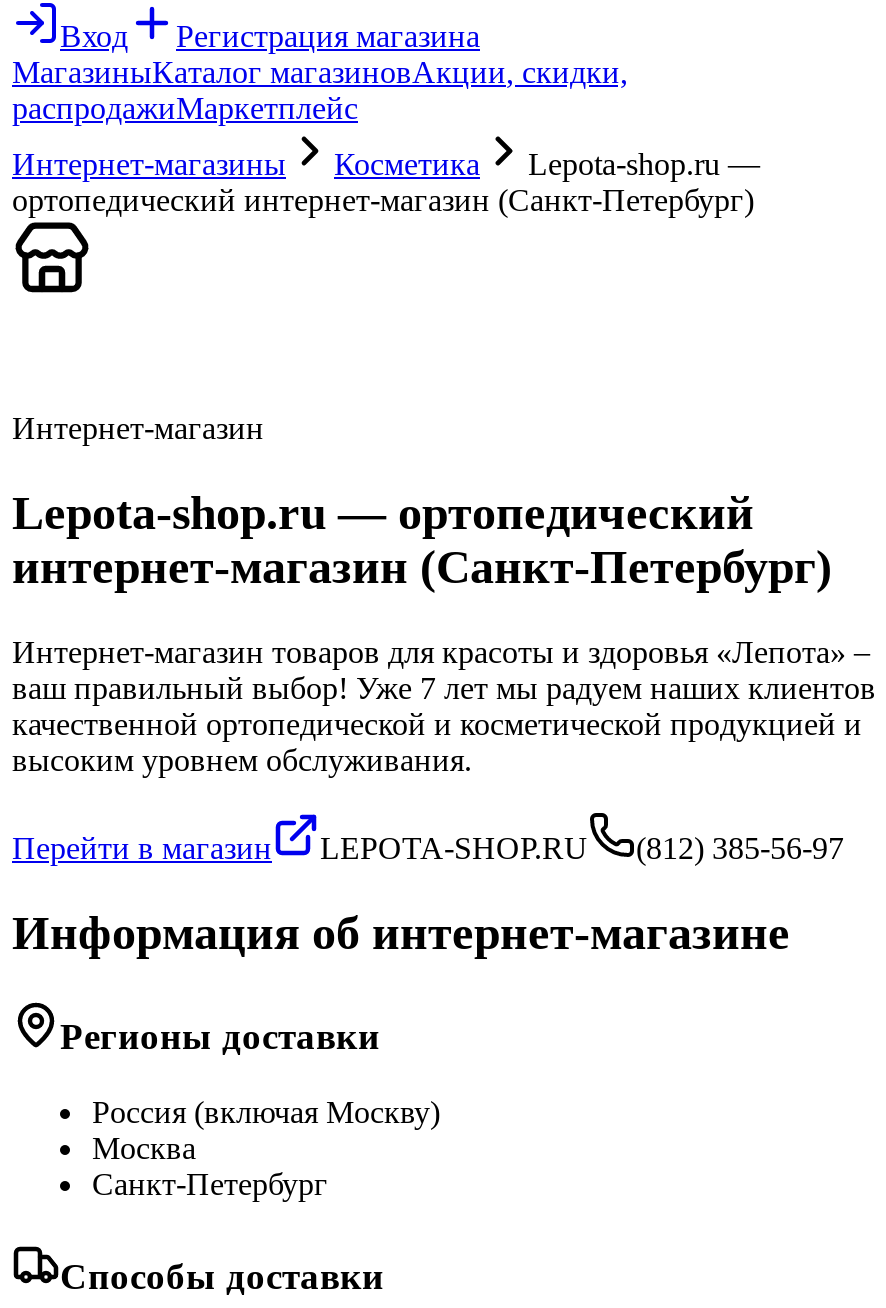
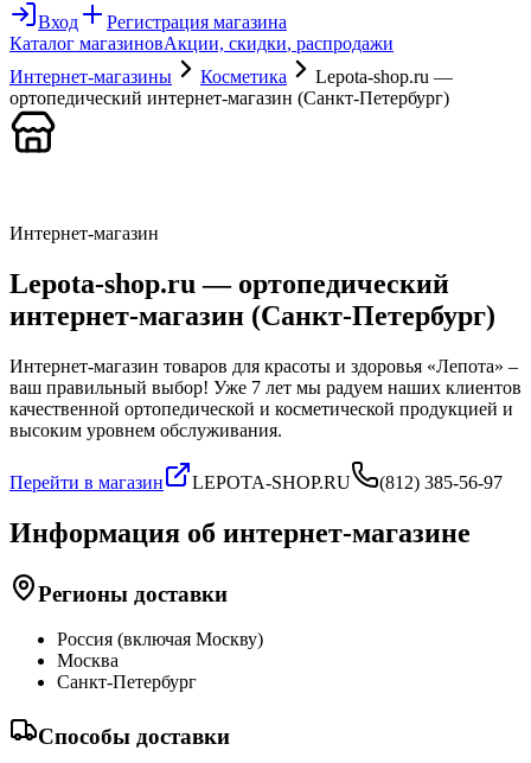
- МагазиныКаталог магазиновАкции, скидки,
- распродажиМаркетплейс
+ Каталог магазиновАкции, скидки, распродажи
